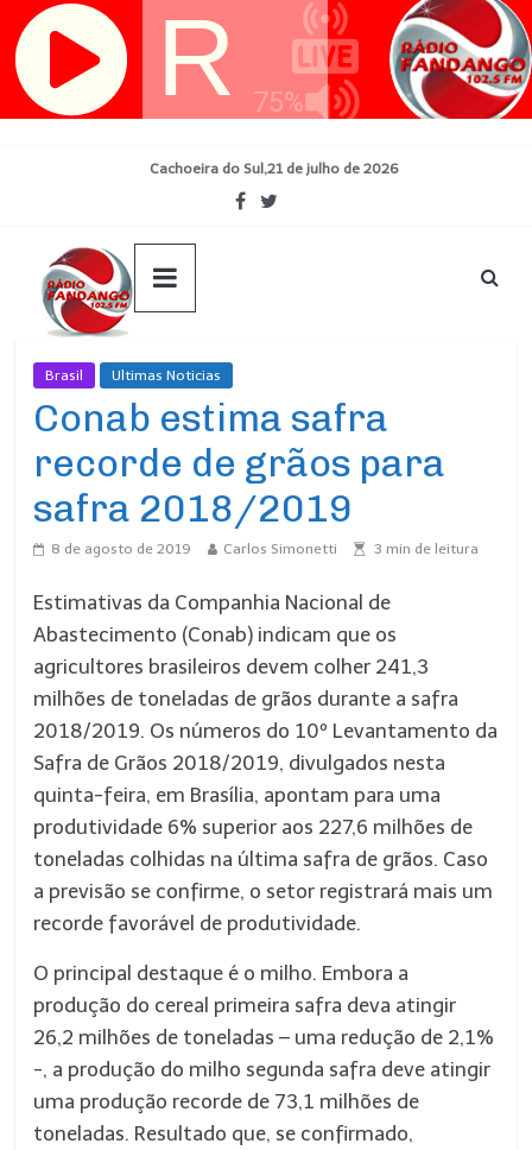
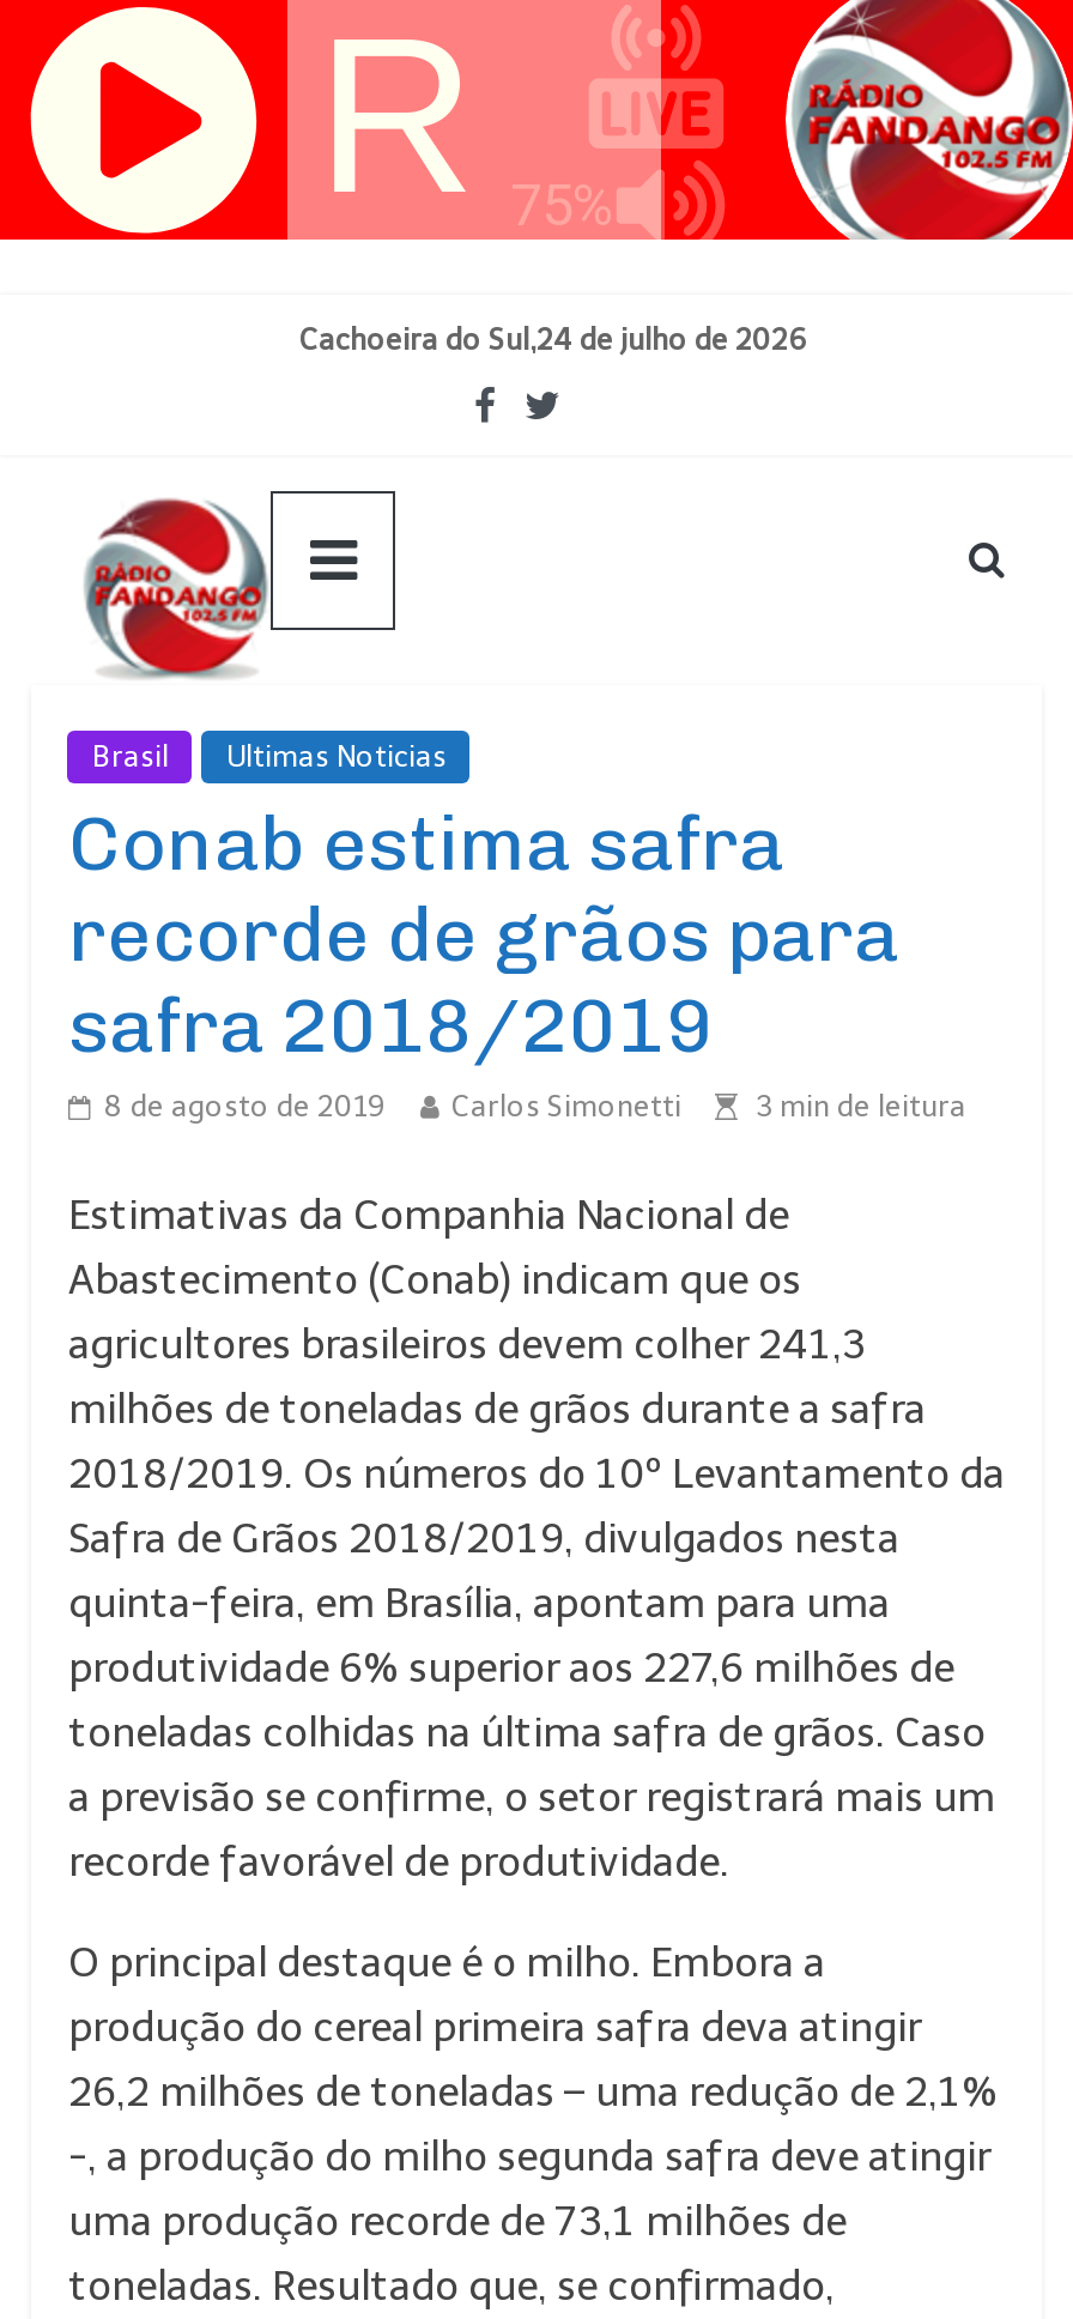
- Cachoeira do Sul,21 de julho de 2026
+ Cachoeira do Sul,24 de julho de 2026
